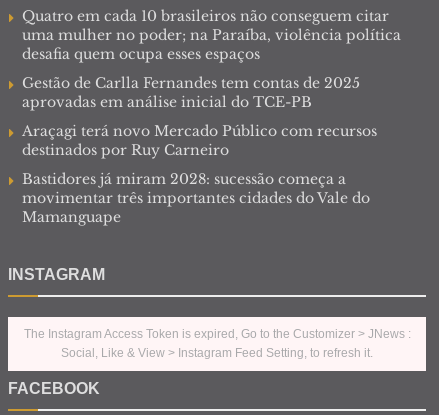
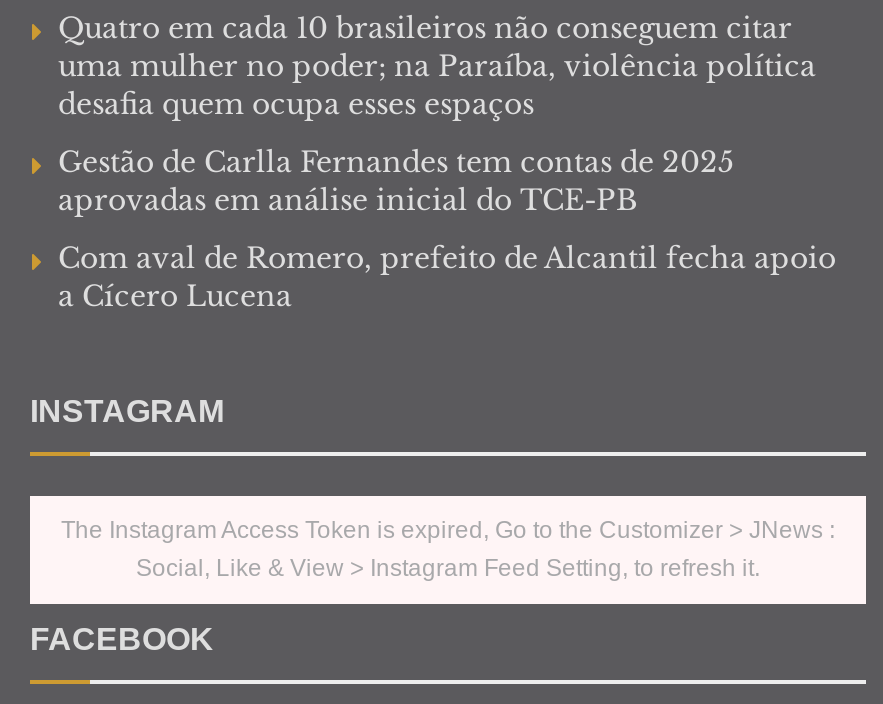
- Araçagi terá novo Mercado Público com recursos
- destinados por Ruy Carneiro
- Bastidores já miram 2028: sucessão começa a
- movimentar três importantes cidades do Vale do
- Mamanguape
+ Com aval de Romero, prefeito de Alcantil fecha apoio
+ a Cícero Lucena
